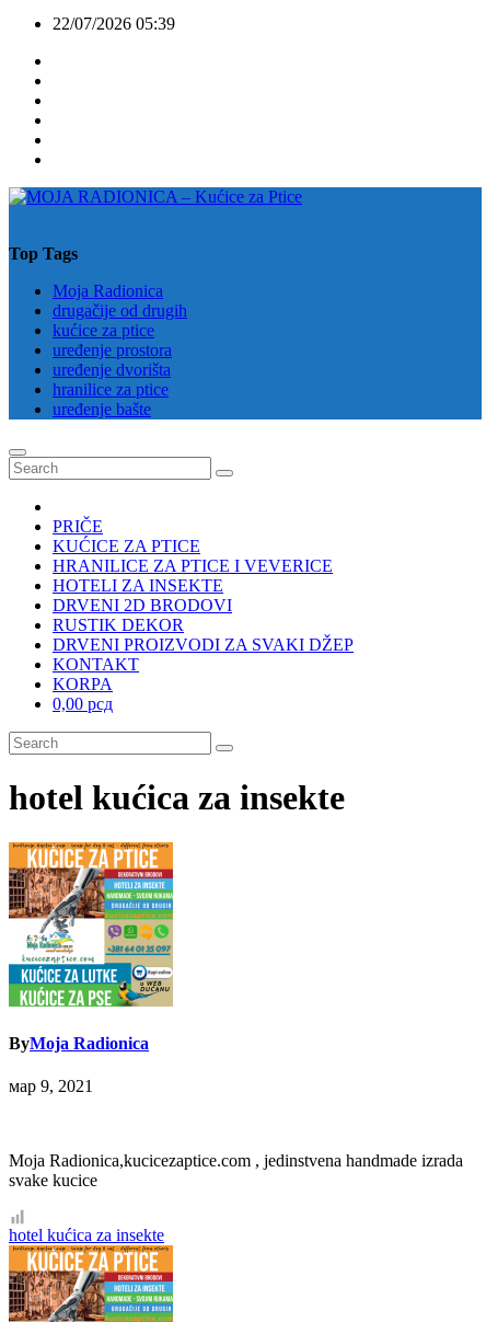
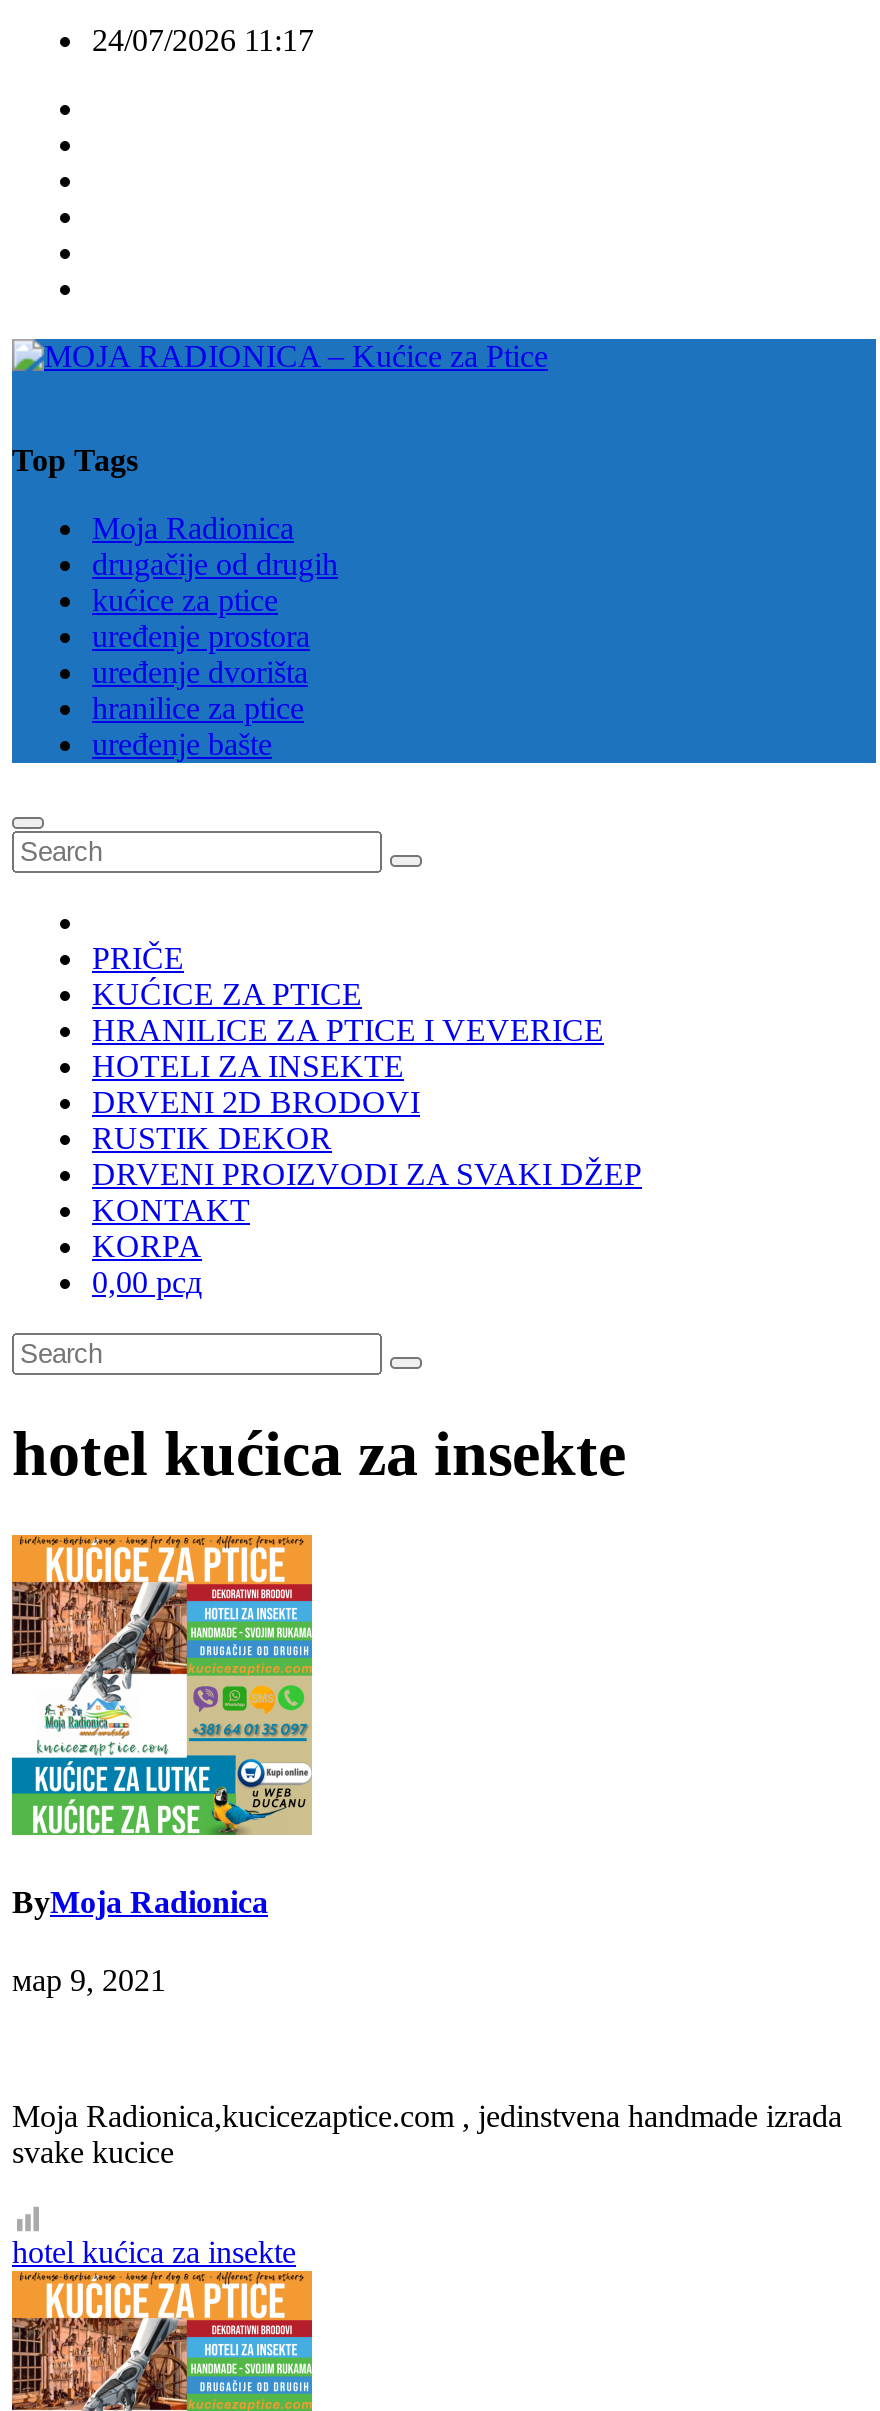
- 22/07/2026 05:39
+ 24/07/2026 11:17
